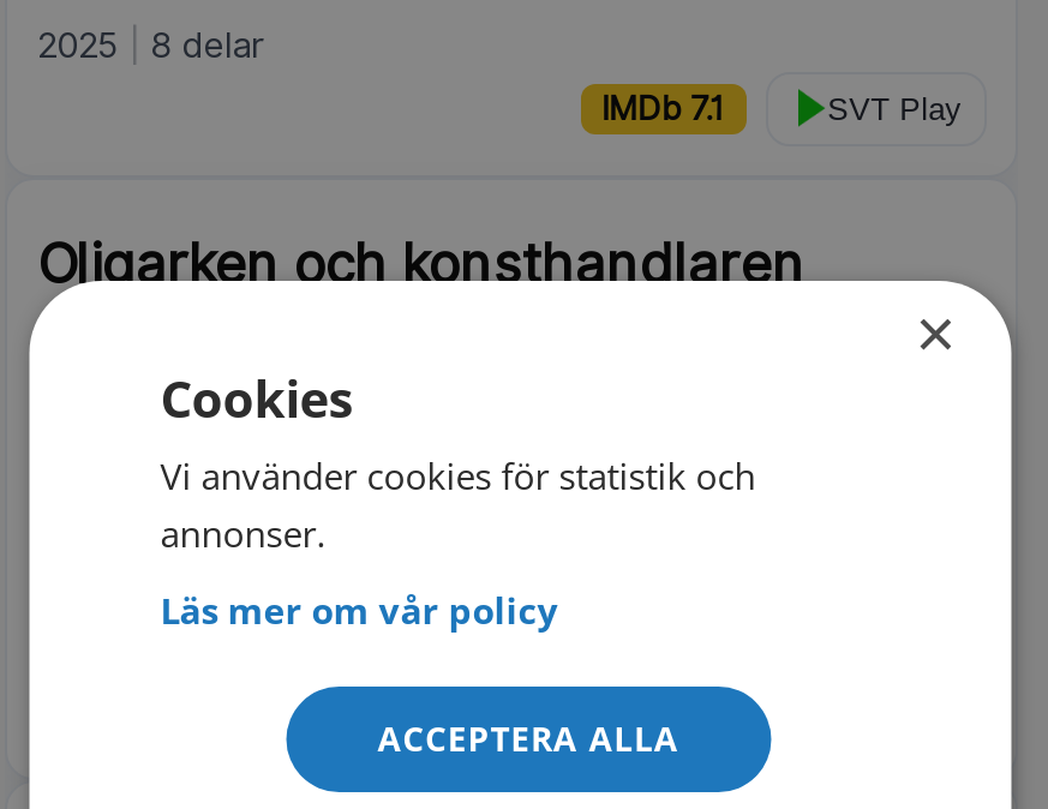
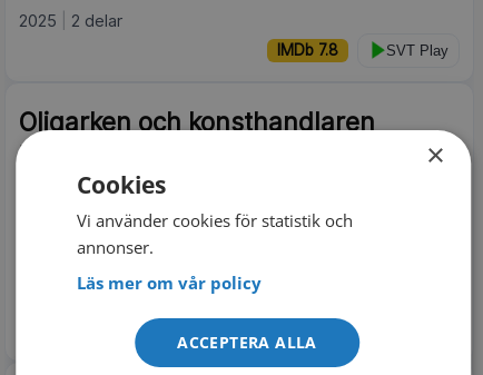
- 2025 8 delar
+ 2025 2 delar

- IMDb 7.1
+ IMDb 7.8
